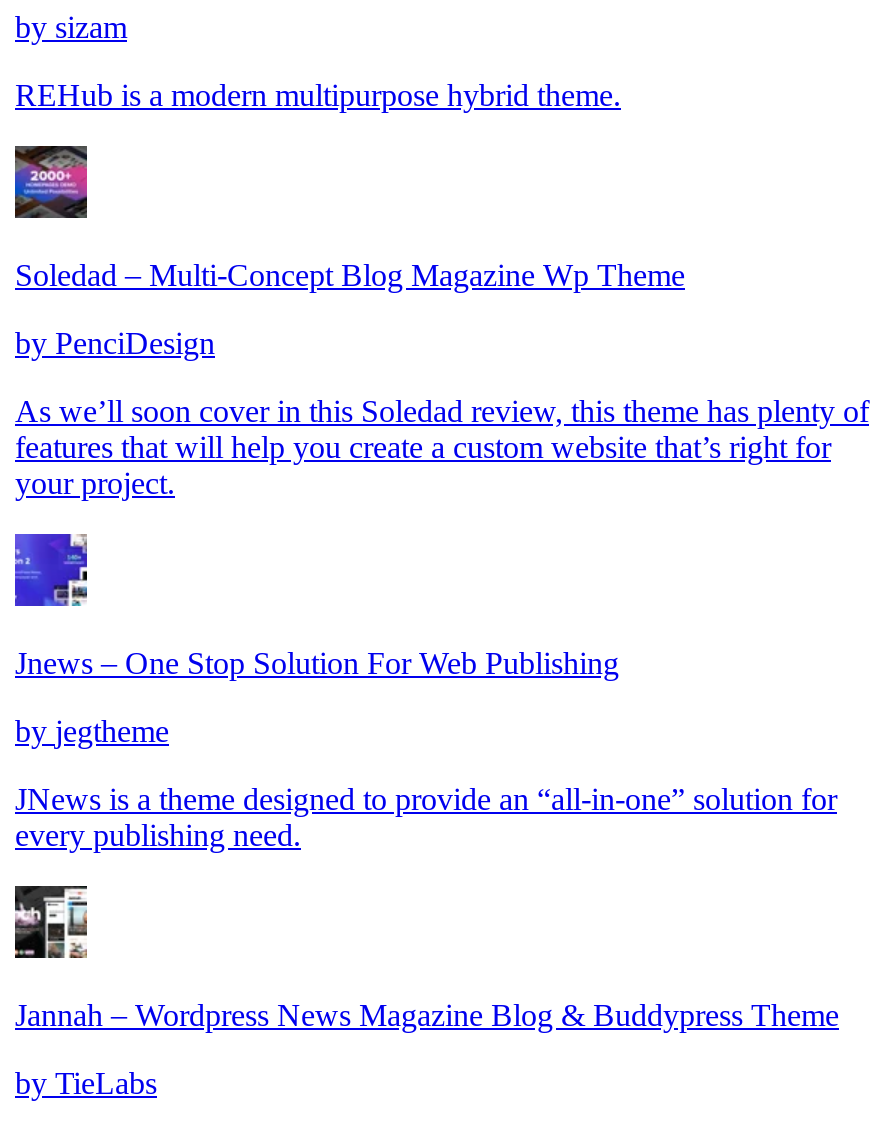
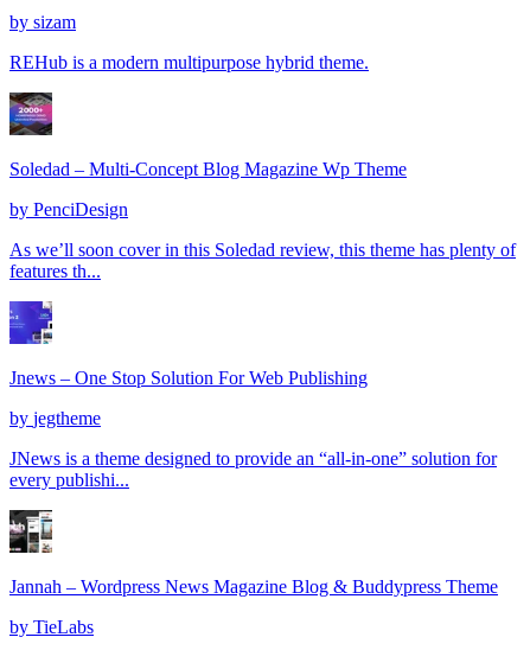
- features that will help you create a custom website that’s right for
- your project.
+ features th...

- every publishing need.
+ every publishi...
